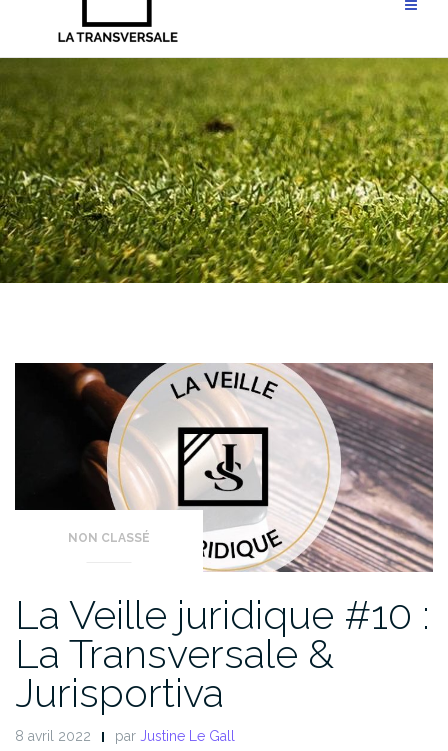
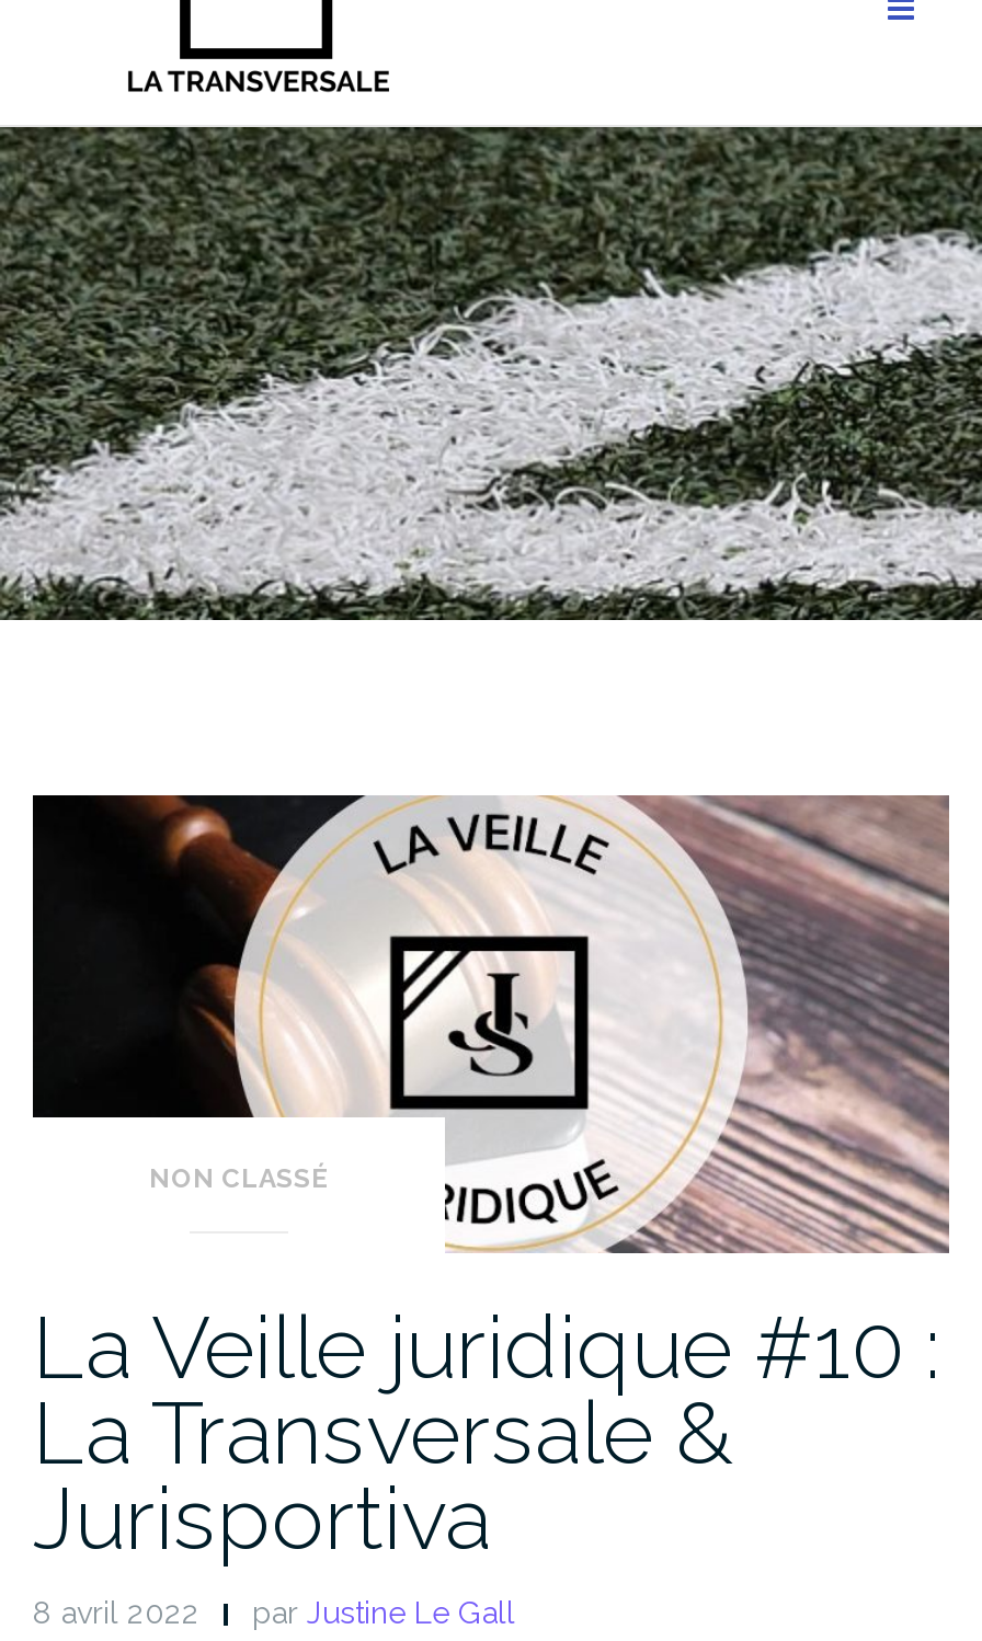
- [image]
+ [image]
